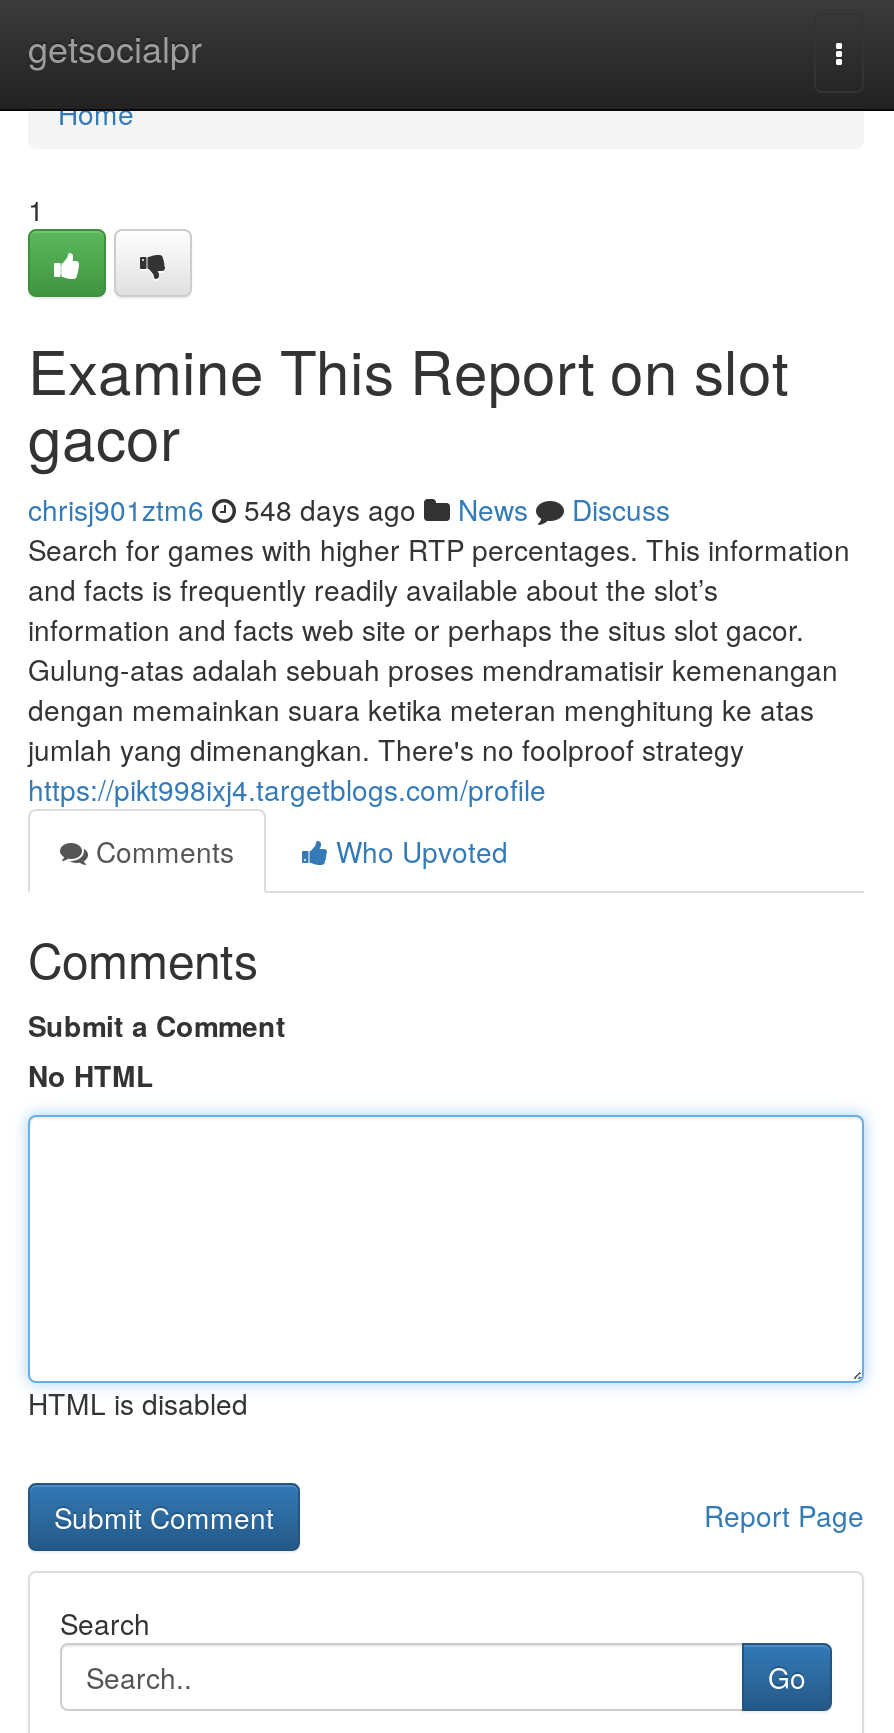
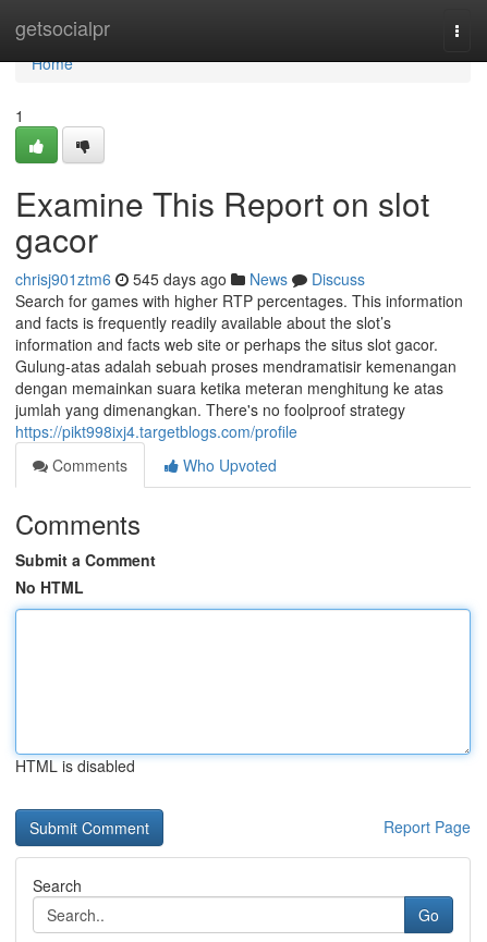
- chrisj901ztm6 548 days ago News Discuss
+ chrisj901ztm6 545 days ago News Discuss
